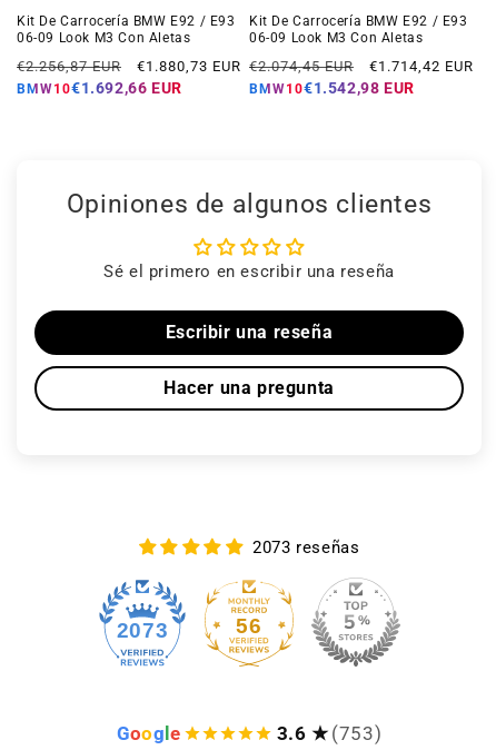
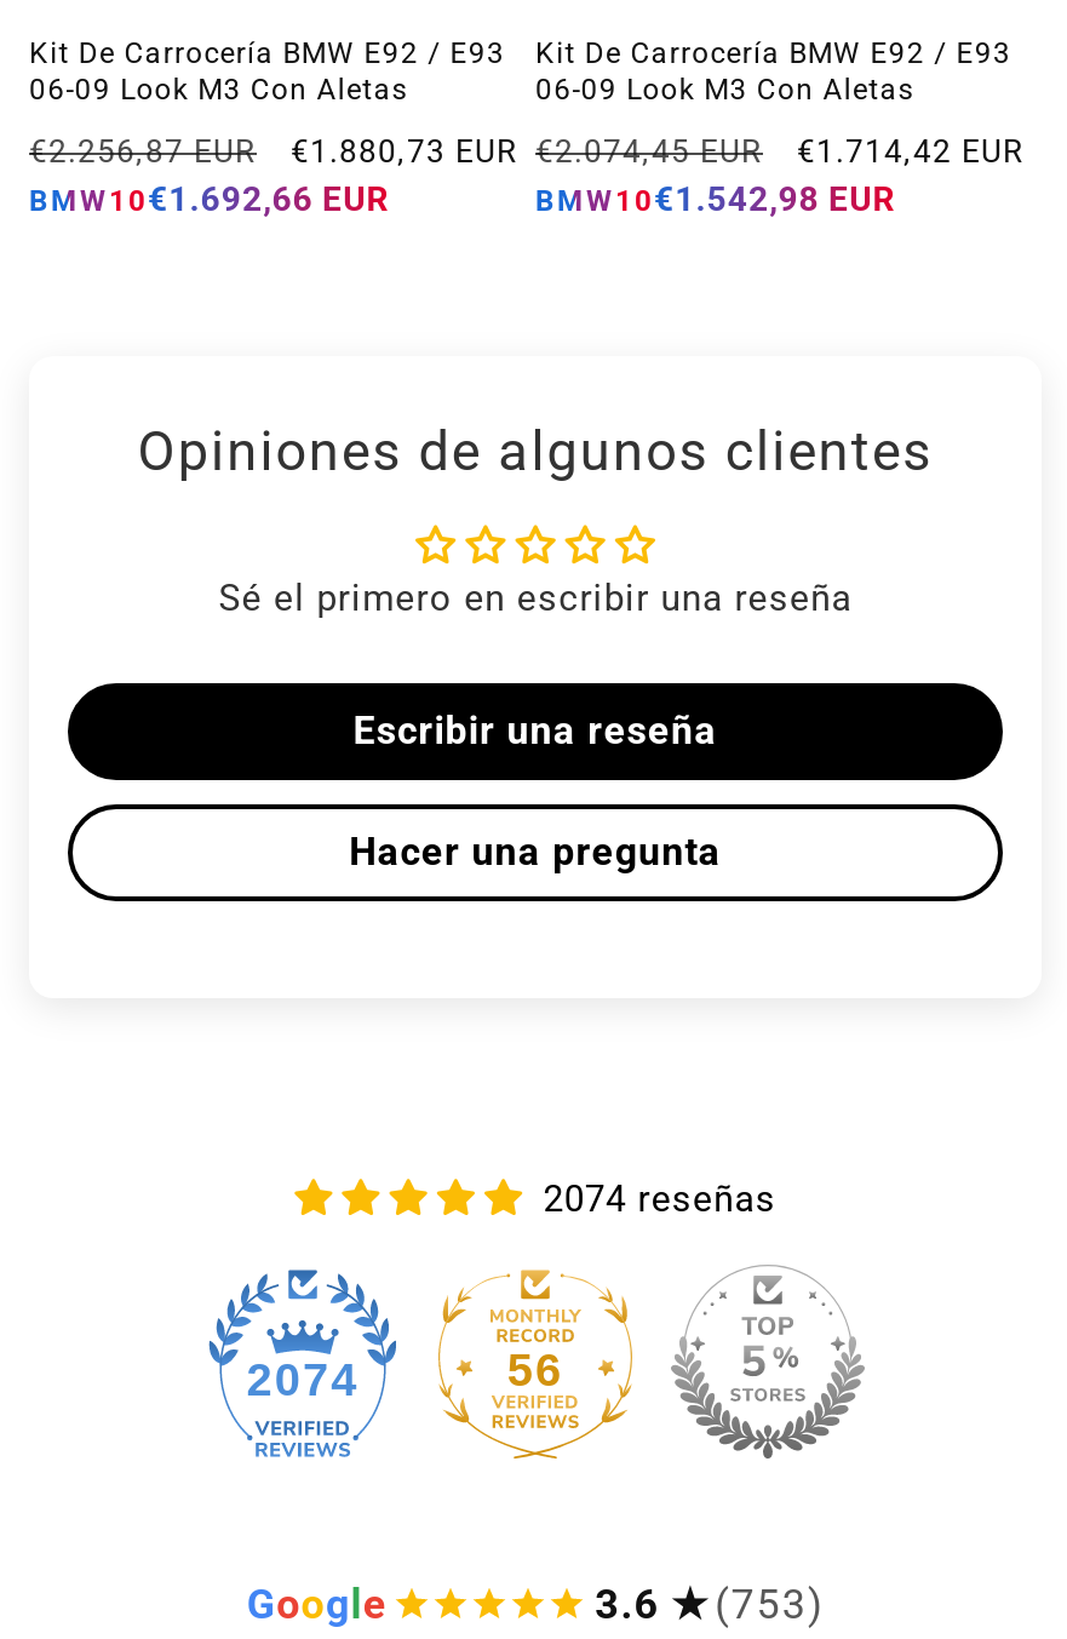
- 2073 reseñas
+ 2074 reseñas

- 2073
+ 2074
